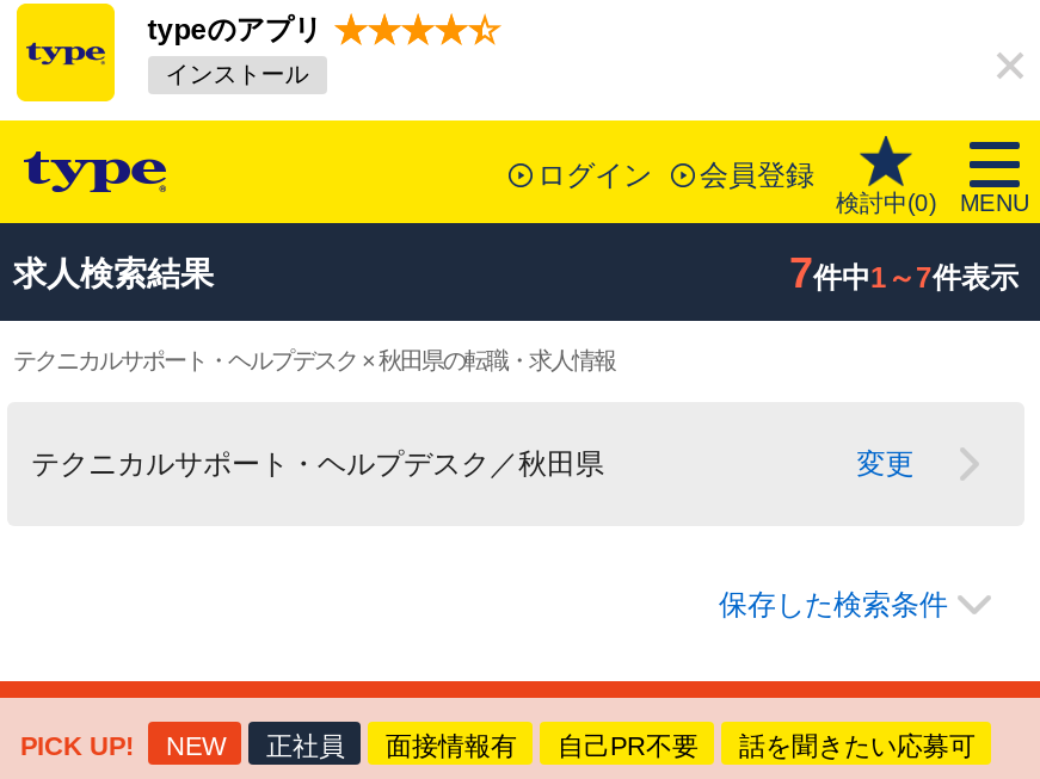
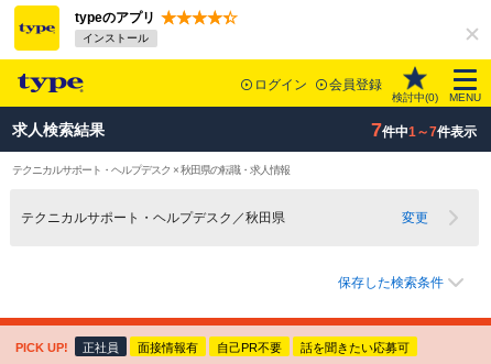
- NEW
